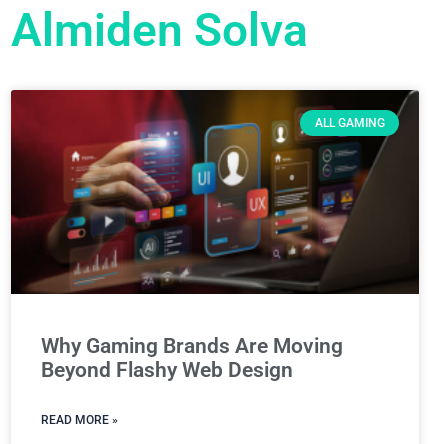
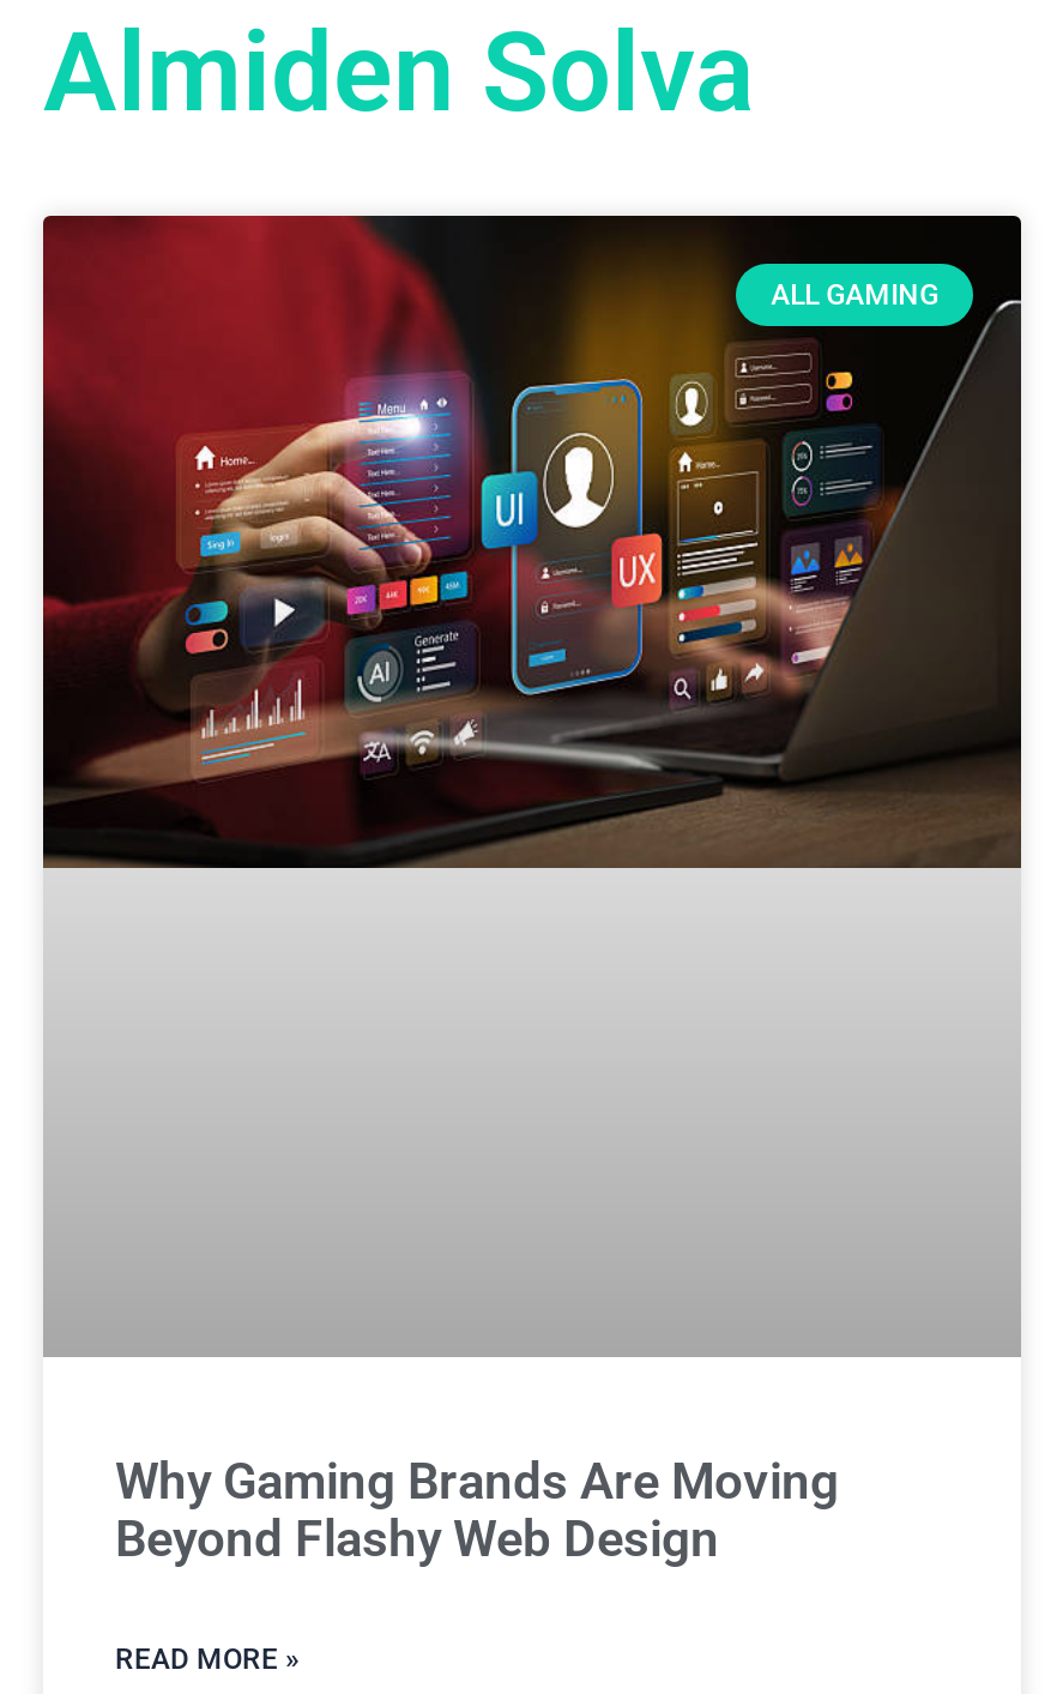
- [image]
+ [image]
